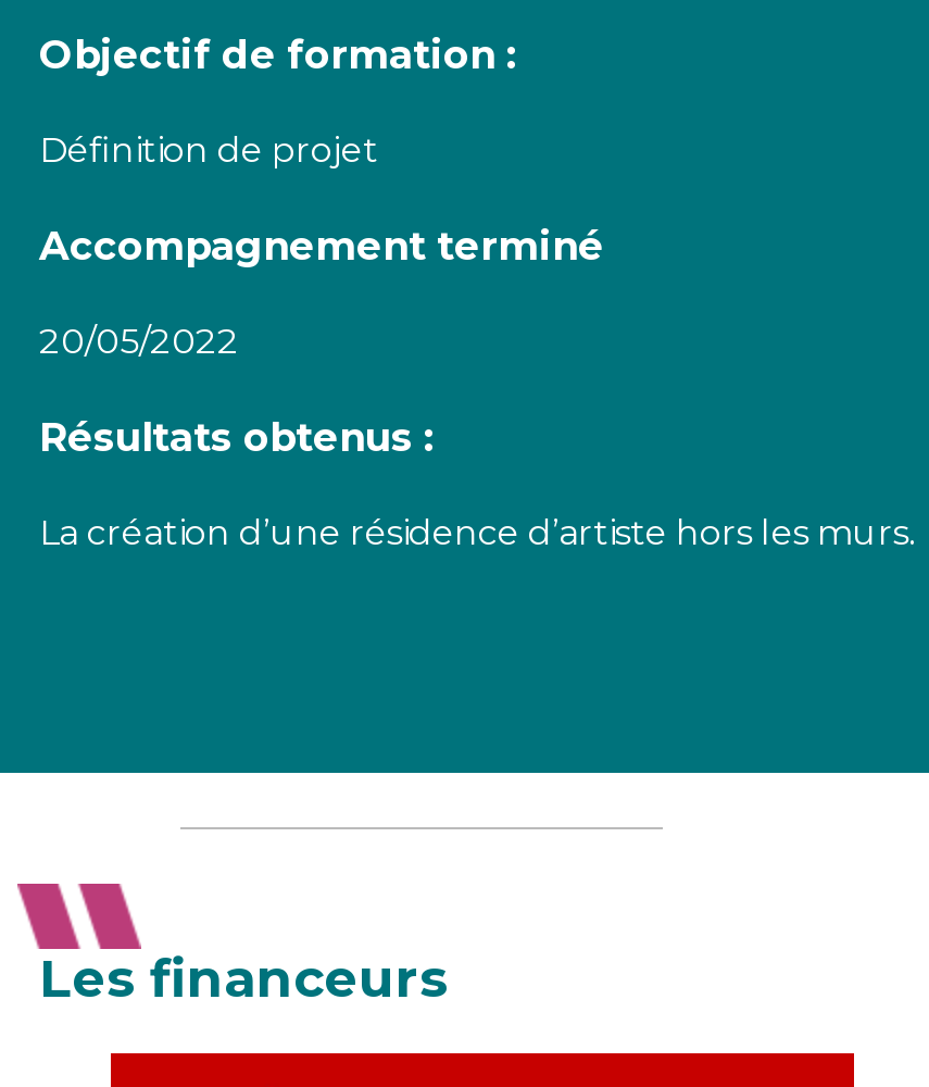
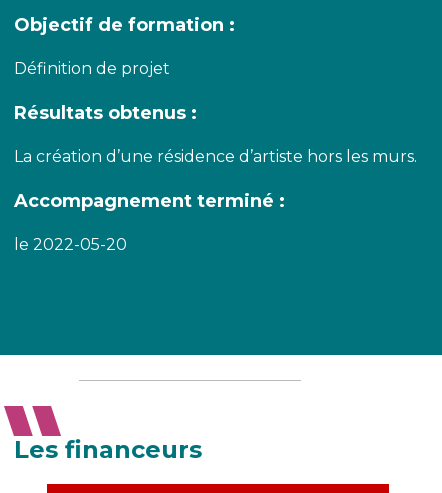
- Accompagnement terminé
- 20/05/2022

moved up: Résultats obtenus : | La création d’une résidence d’artiste hors les murs.

+ Accompagnement terminé :
+ le 2022-05-20
